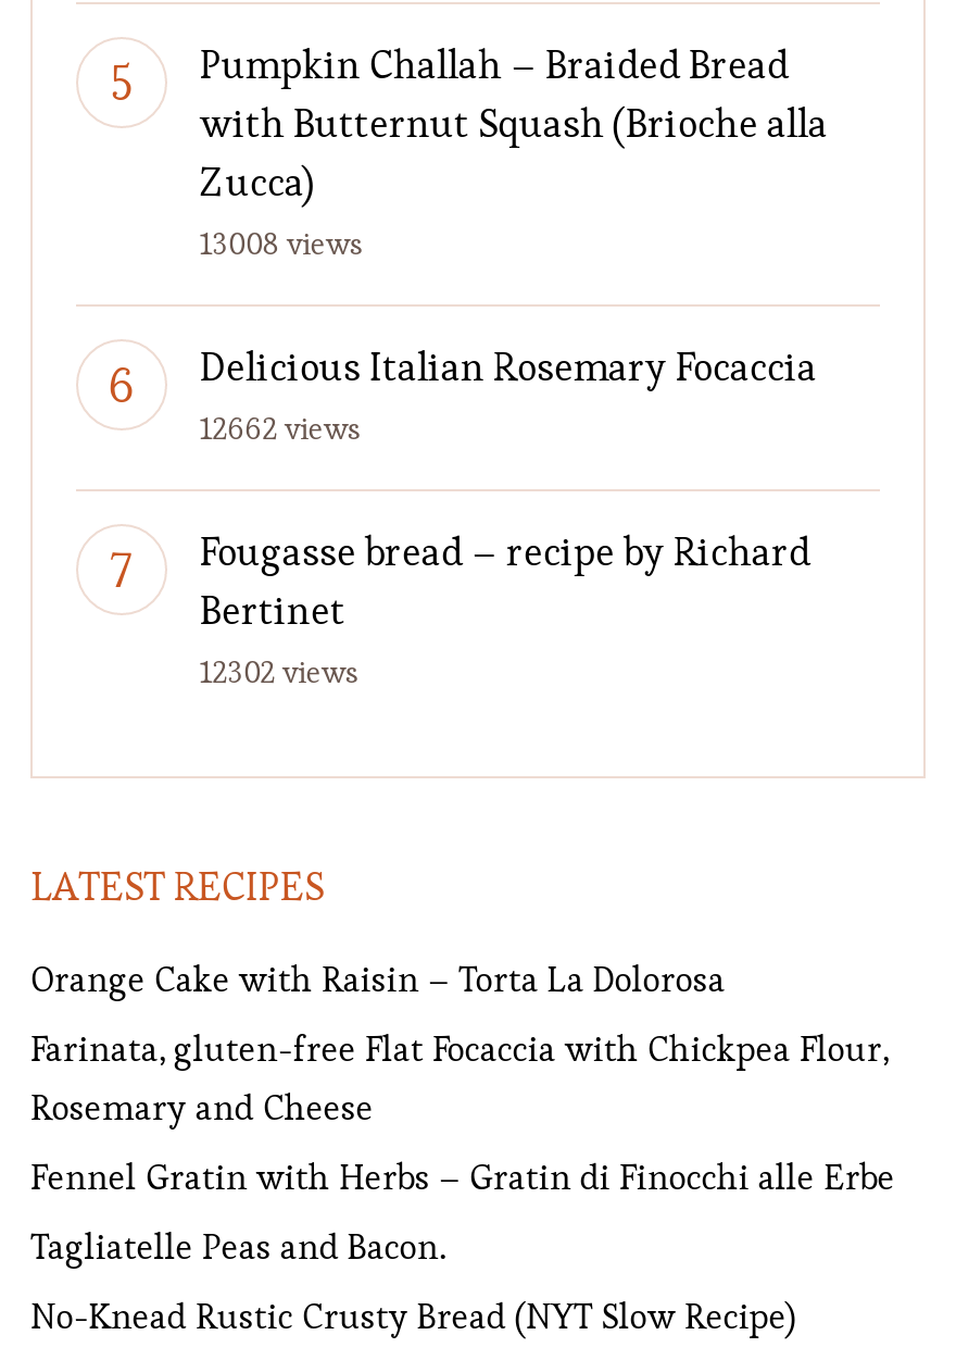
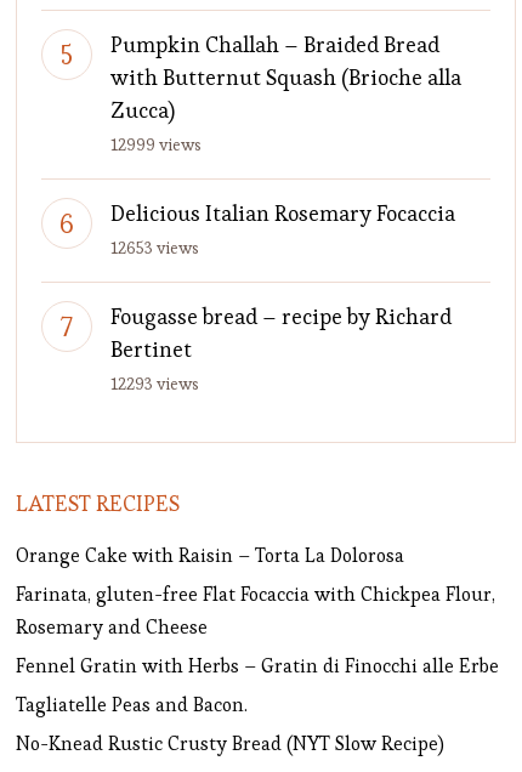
- 13008 views
+ 12999 views

- 12662 views
+ 12653 views

- 12302 views
+ 12293 views
